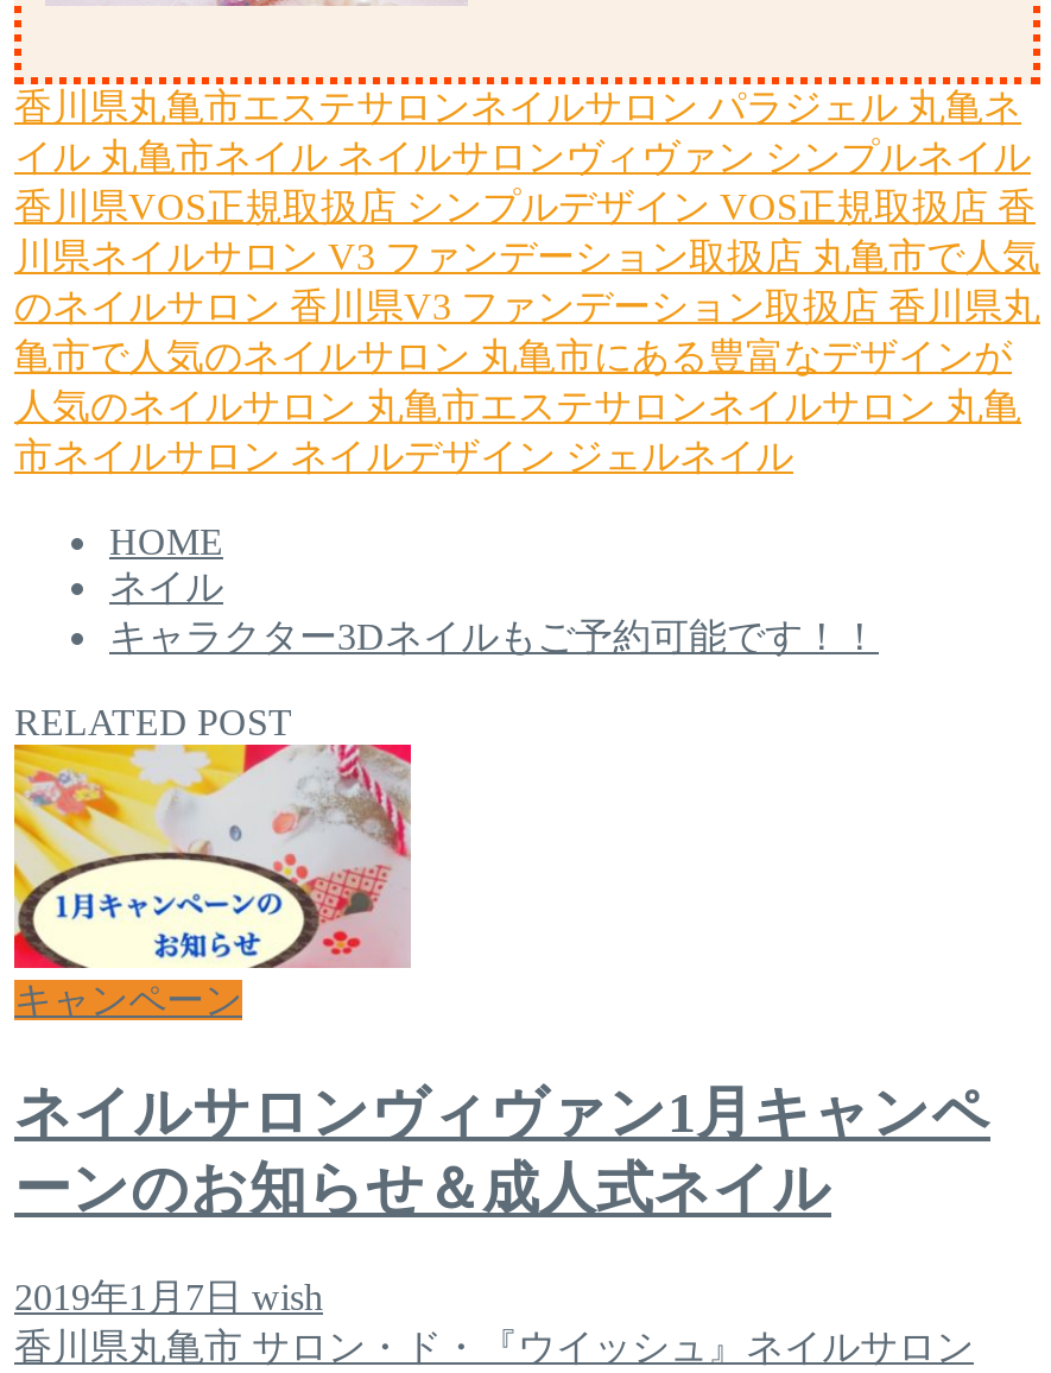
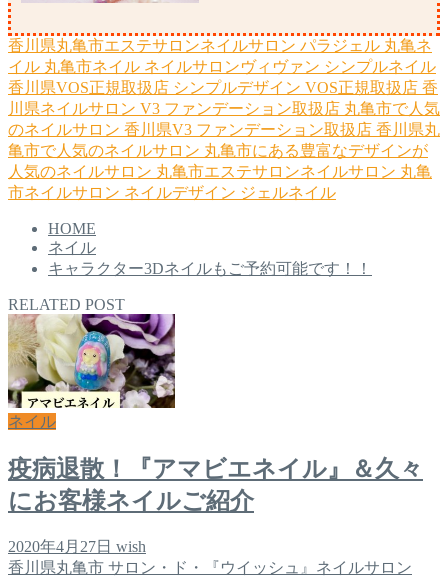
- [image]
- キャンペーン
+ [image]
+ ネイル

- ネイルサロンヴィヴァン1月キャンペ
- ーンのお知らせ＆成人式ネイル
+ 疫病退散！『アマビエネイル』＆久々
+ にお客様ネイルご紹介

- 2019年1月7日 wish
+ 2020年4月27日 wish
